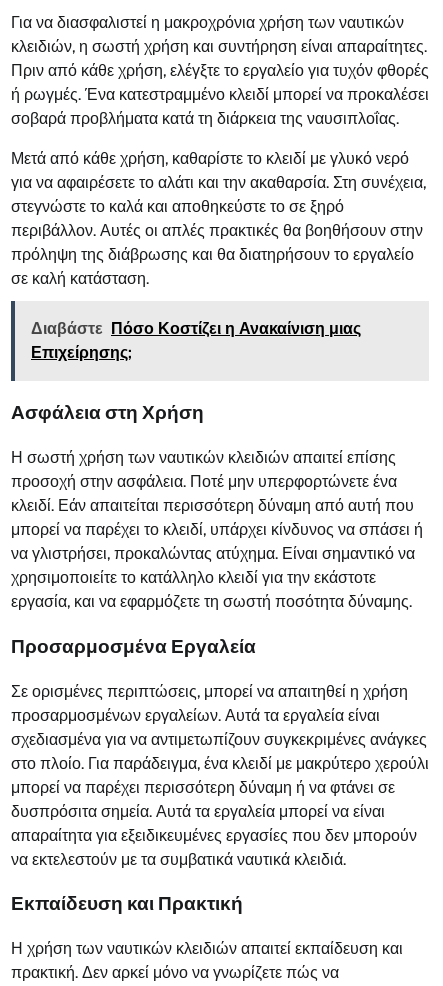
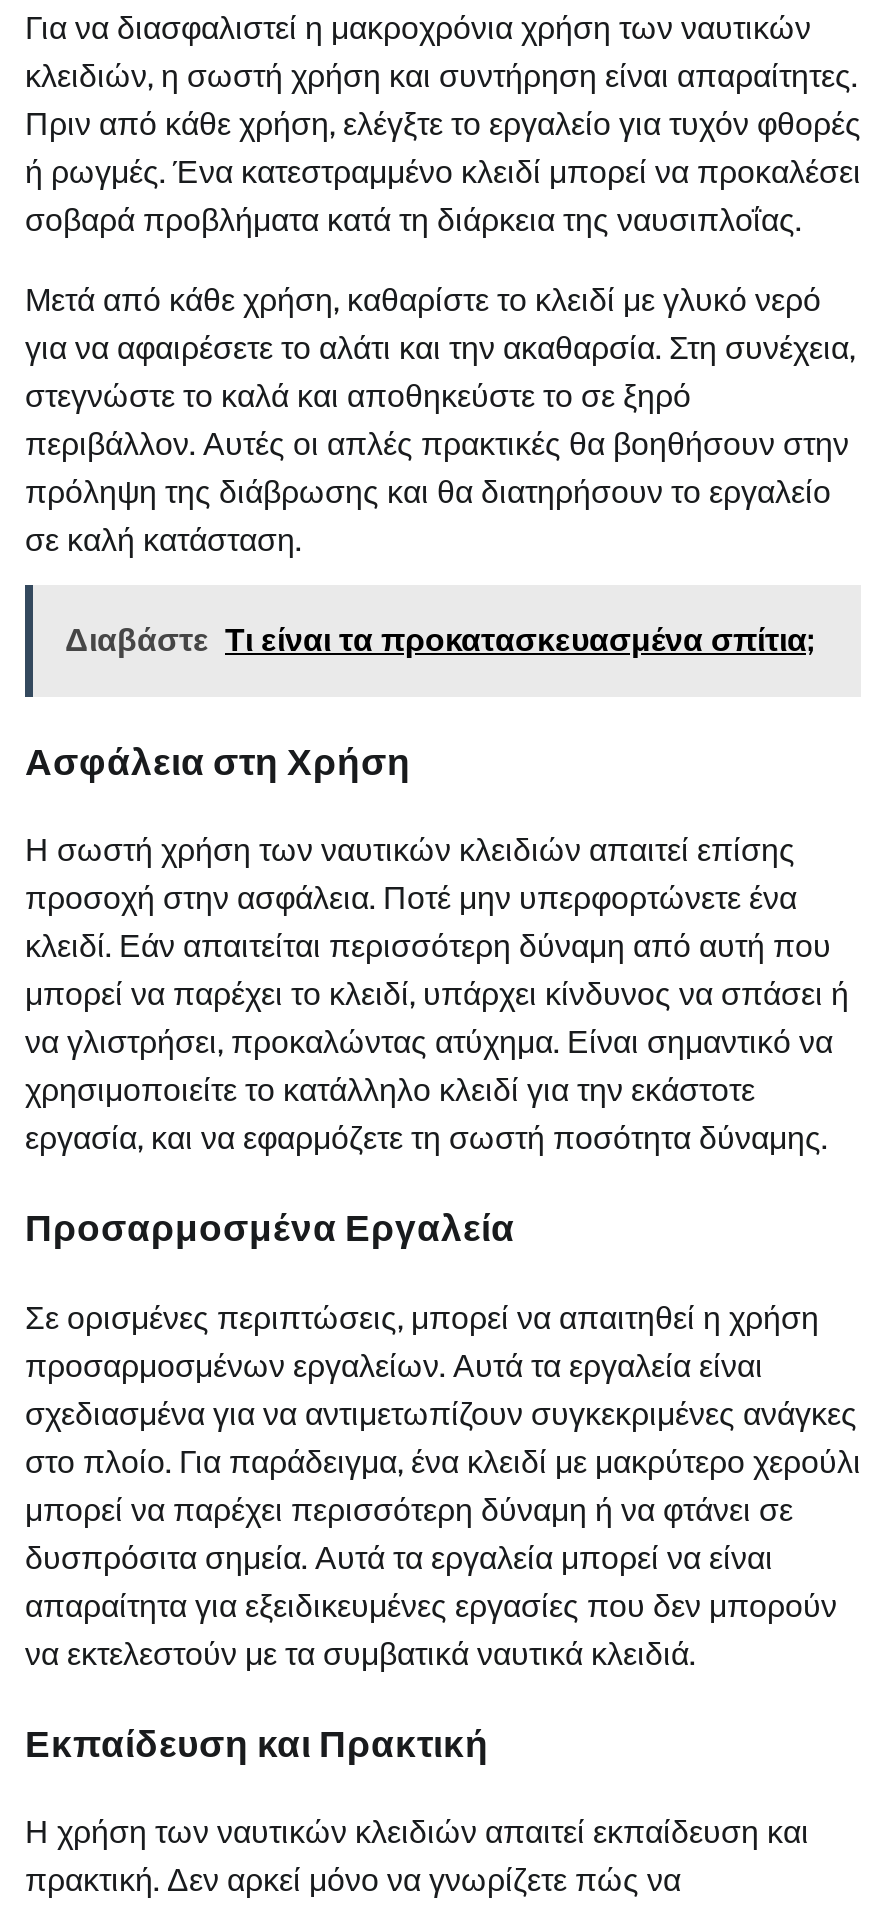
- Διαβάστε Πόσο Κοστίζει η Ανακαίνιση μιας
- Επιχείρησης;
+ Διαβάστε Τι είναι τα προκατασκευασμένα σπίτια;
